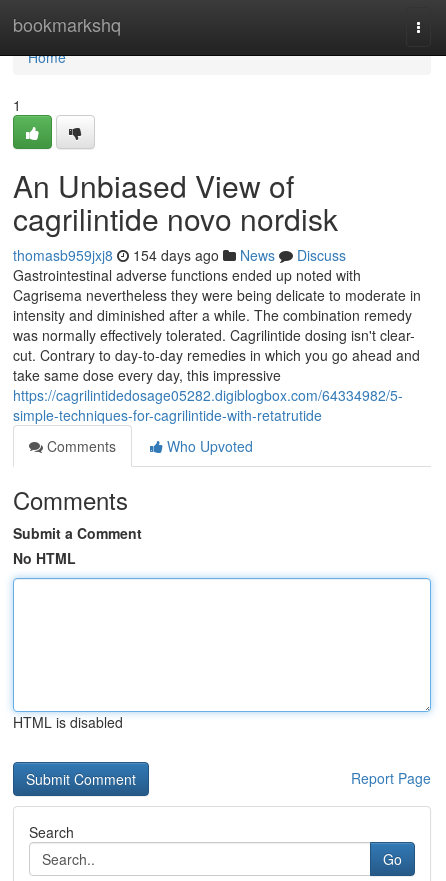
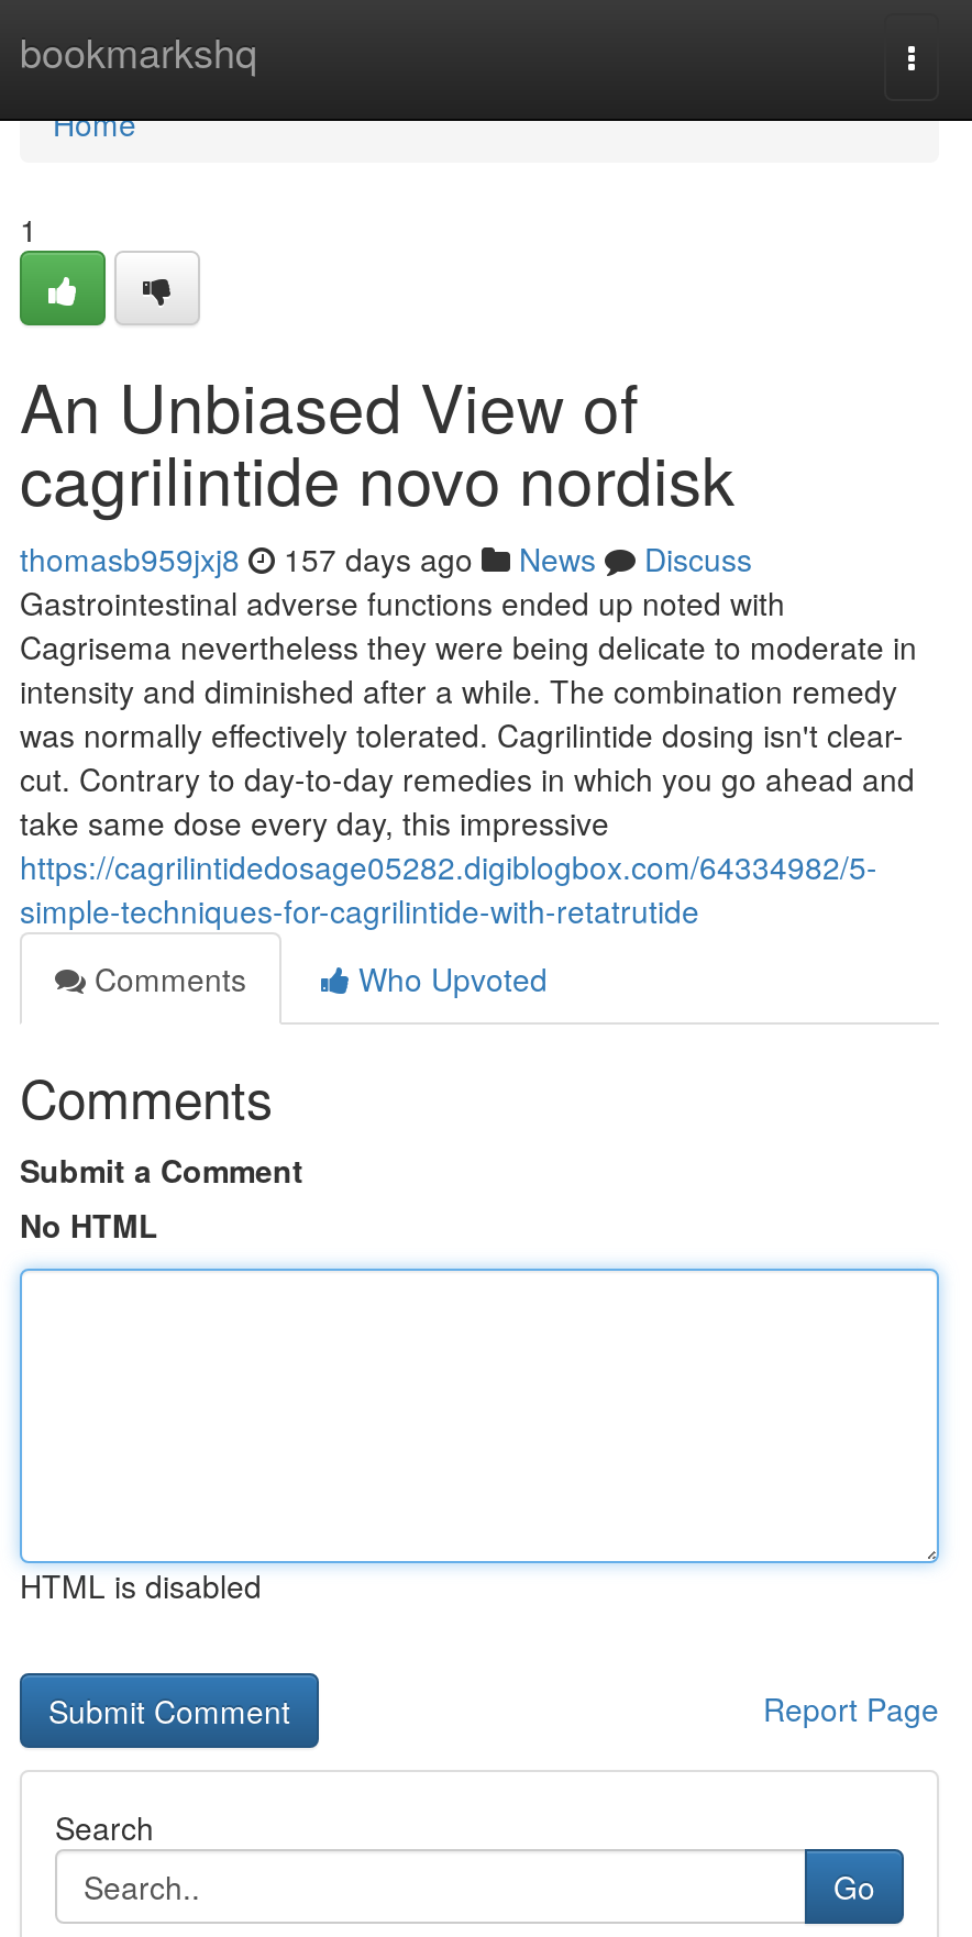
- thomasb959jxj8 154 days ago News Discuss
+ thomasb959jxj8 157 days ago News Discuss
